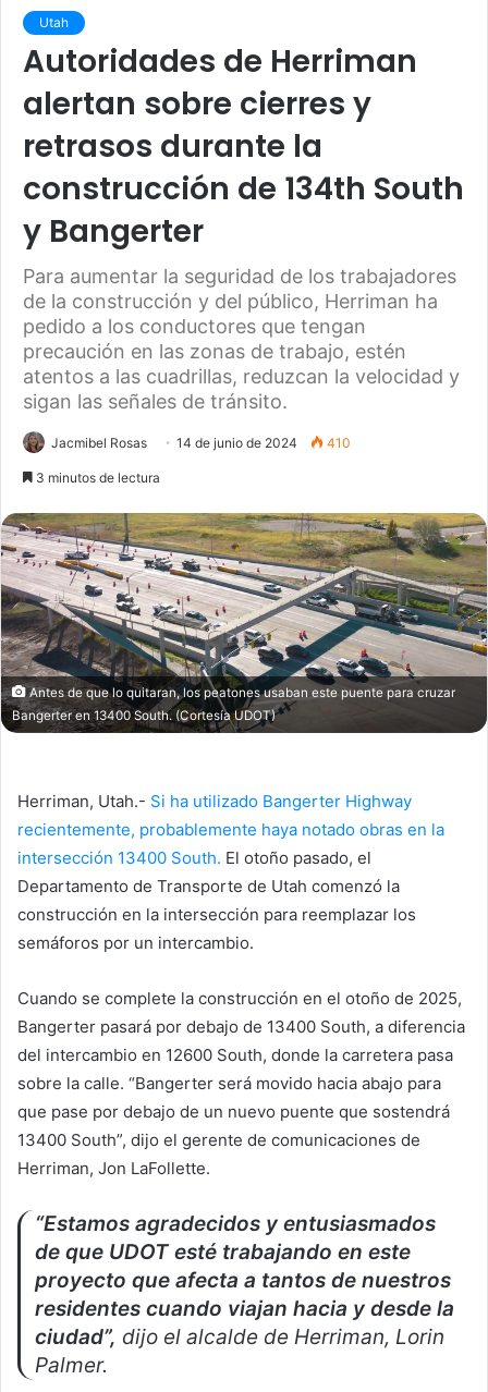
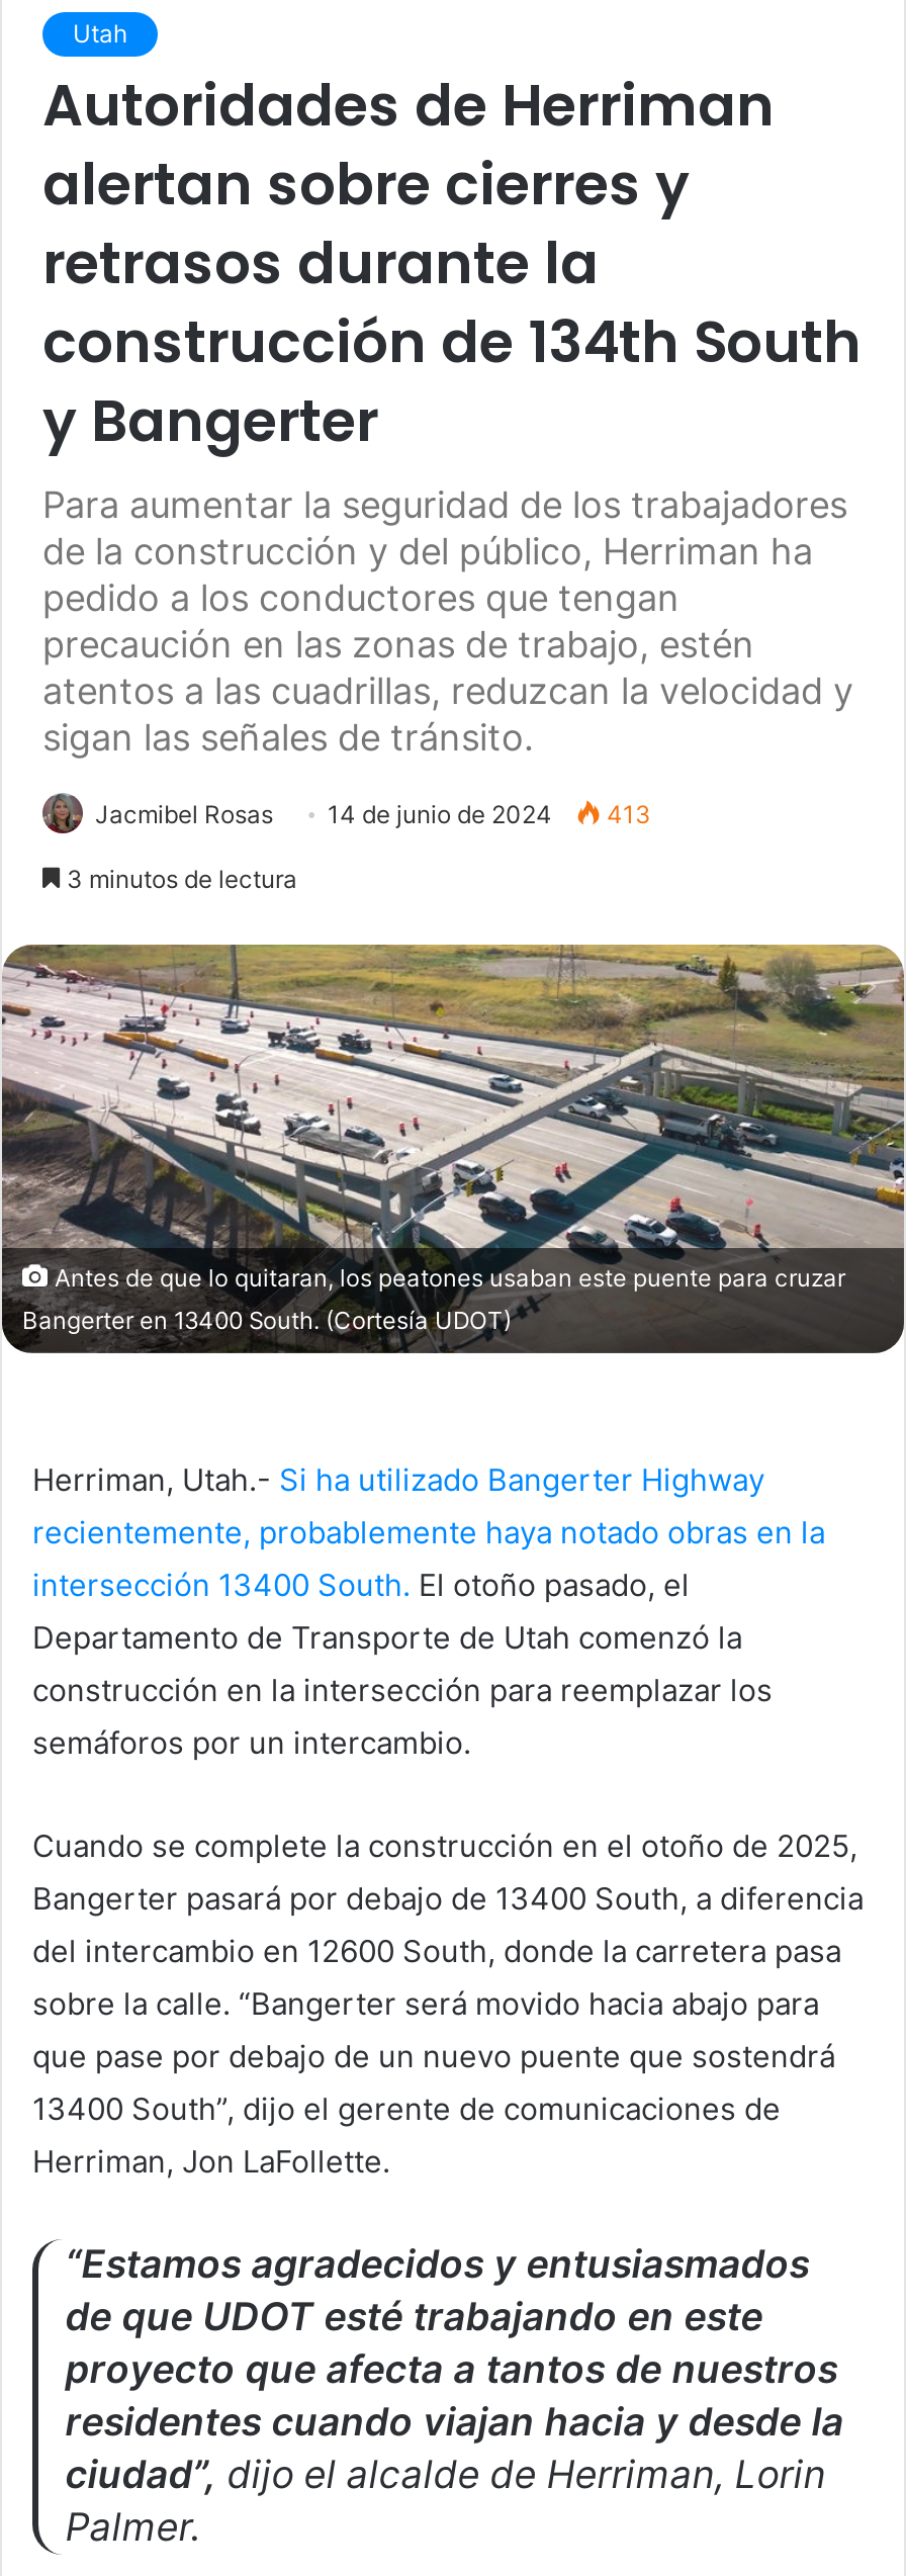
- Jacmibel Rosas 14 de junio de 2024 410
+ Jacmibel Rosas 14 de junio de 2024 413
